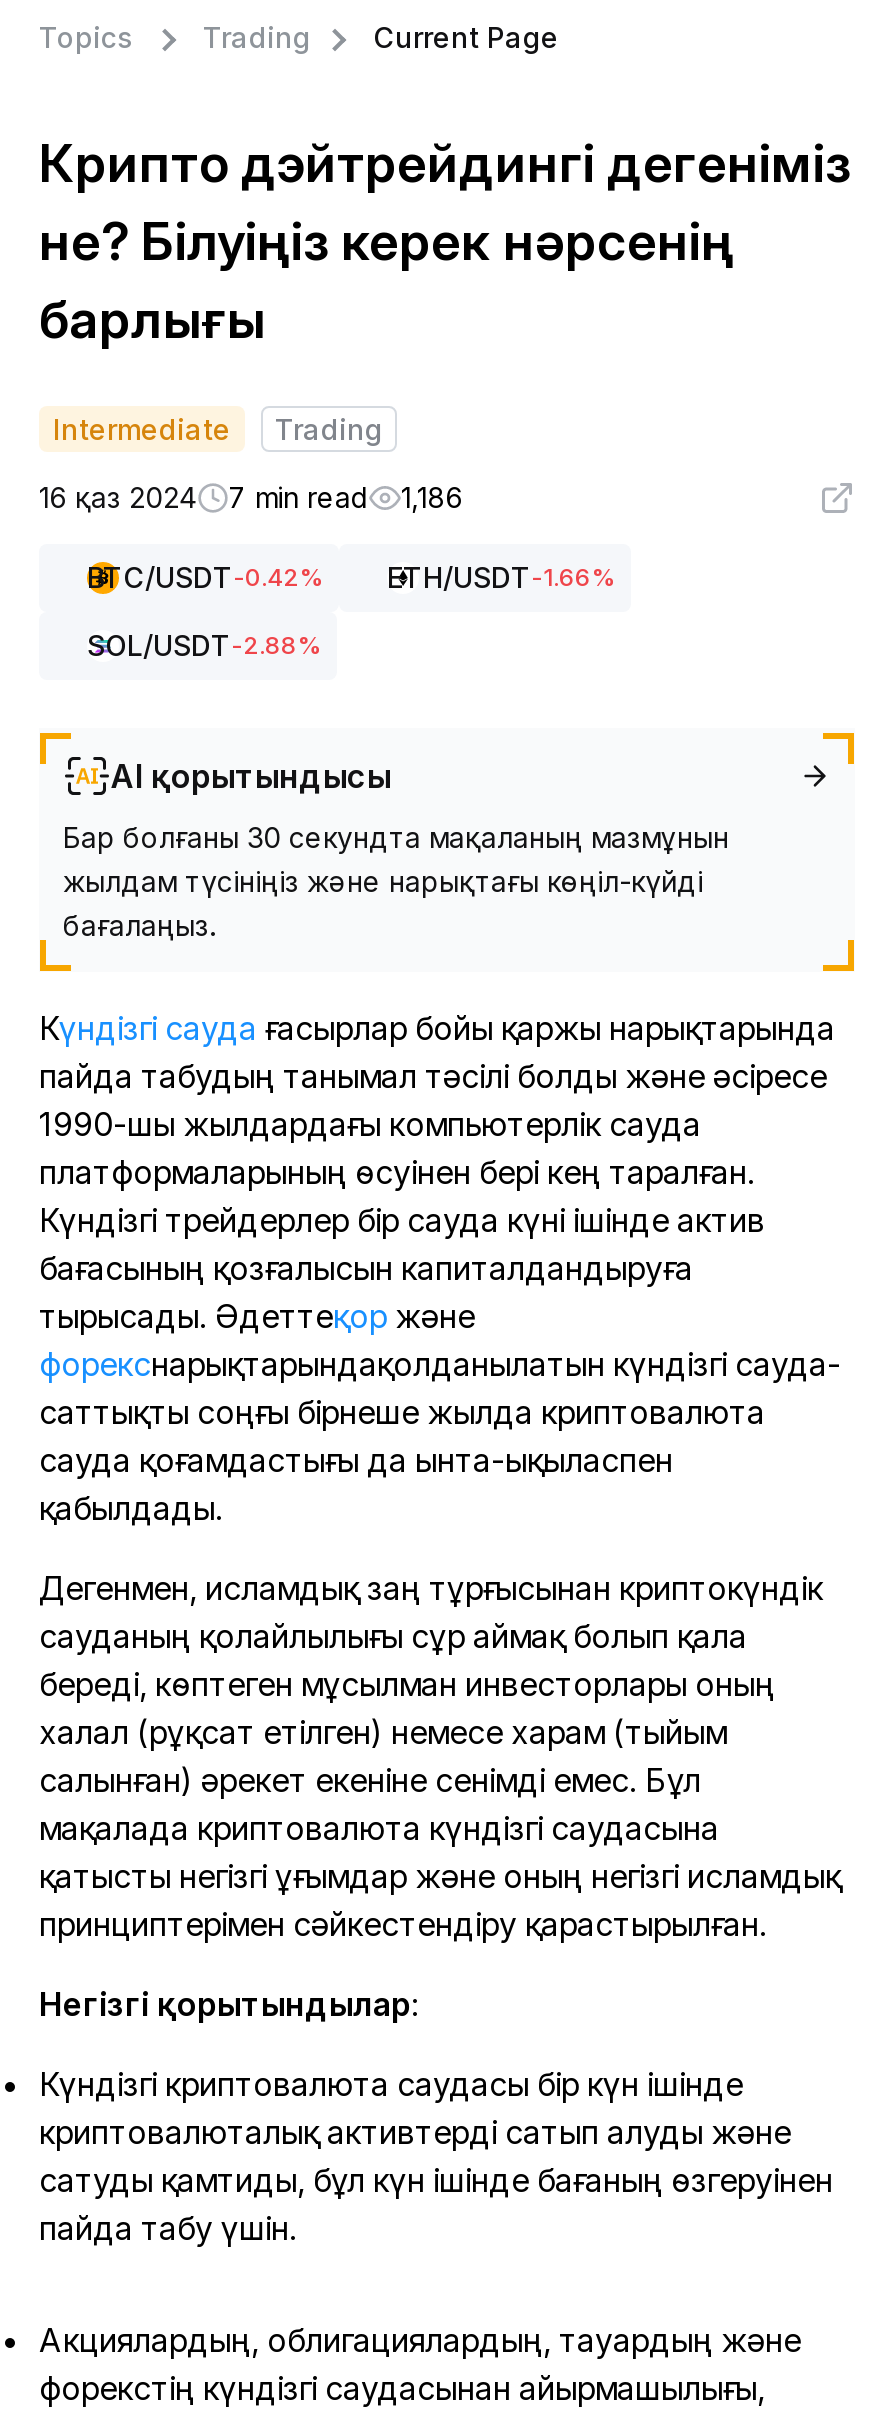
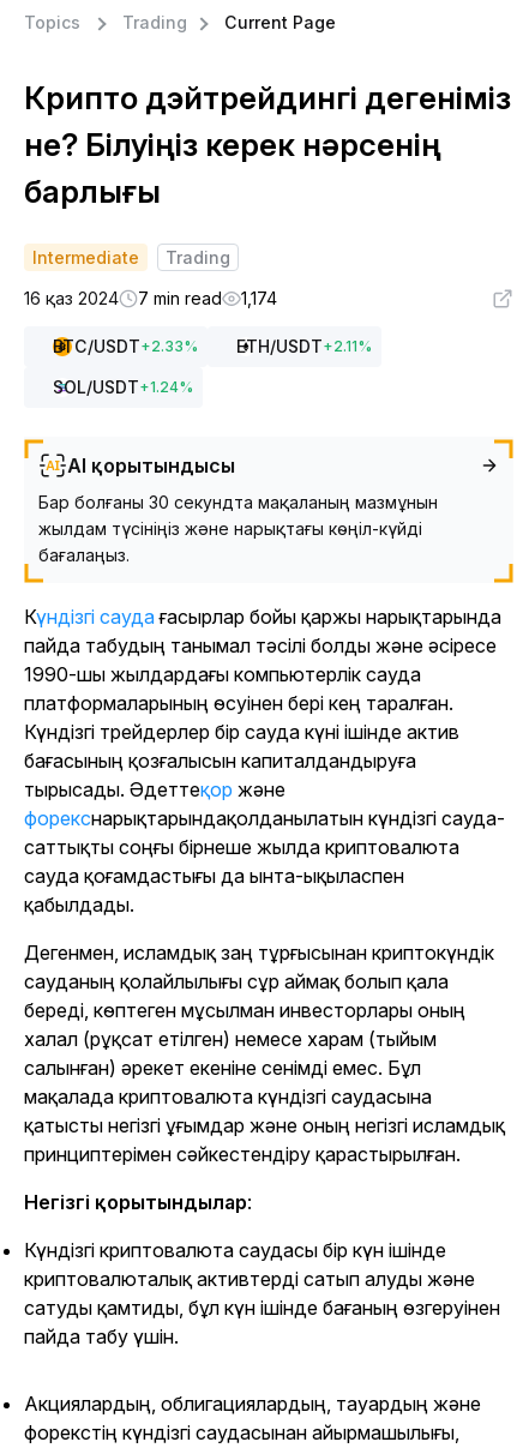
- 16 қаз 2024 7 min read 1,186
+ 16 қаз 2024 7 min read 1,174

- BTC/USDT-0.42%
- ETH/USDT-1.66%
+ BTC/USDT + 2.33%
+ ETH/USDT + 2.11%

- SOL/USDT-2.88%
+ SOL/USDT + 1.24%
